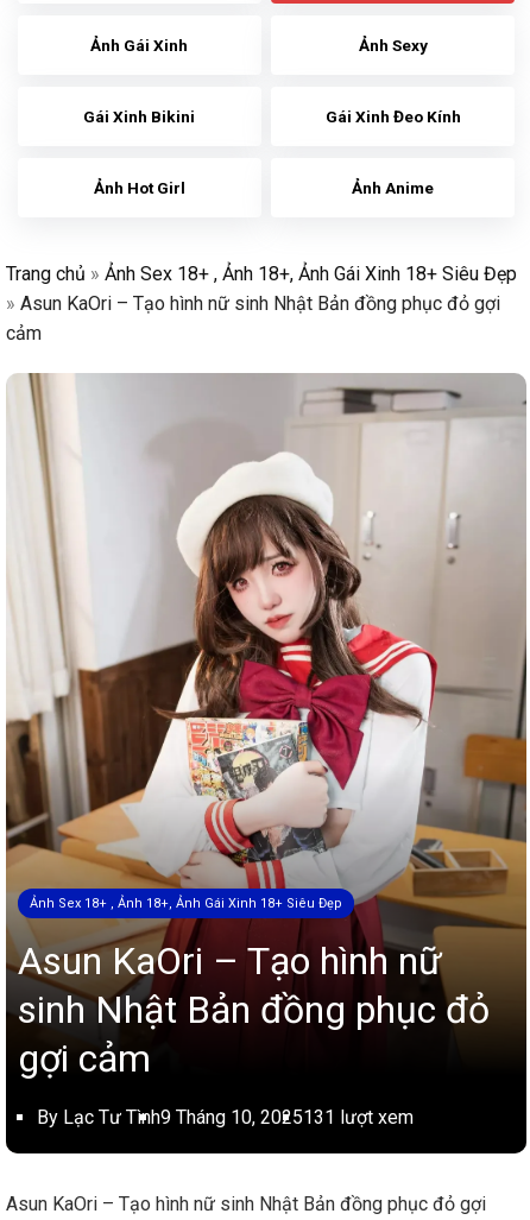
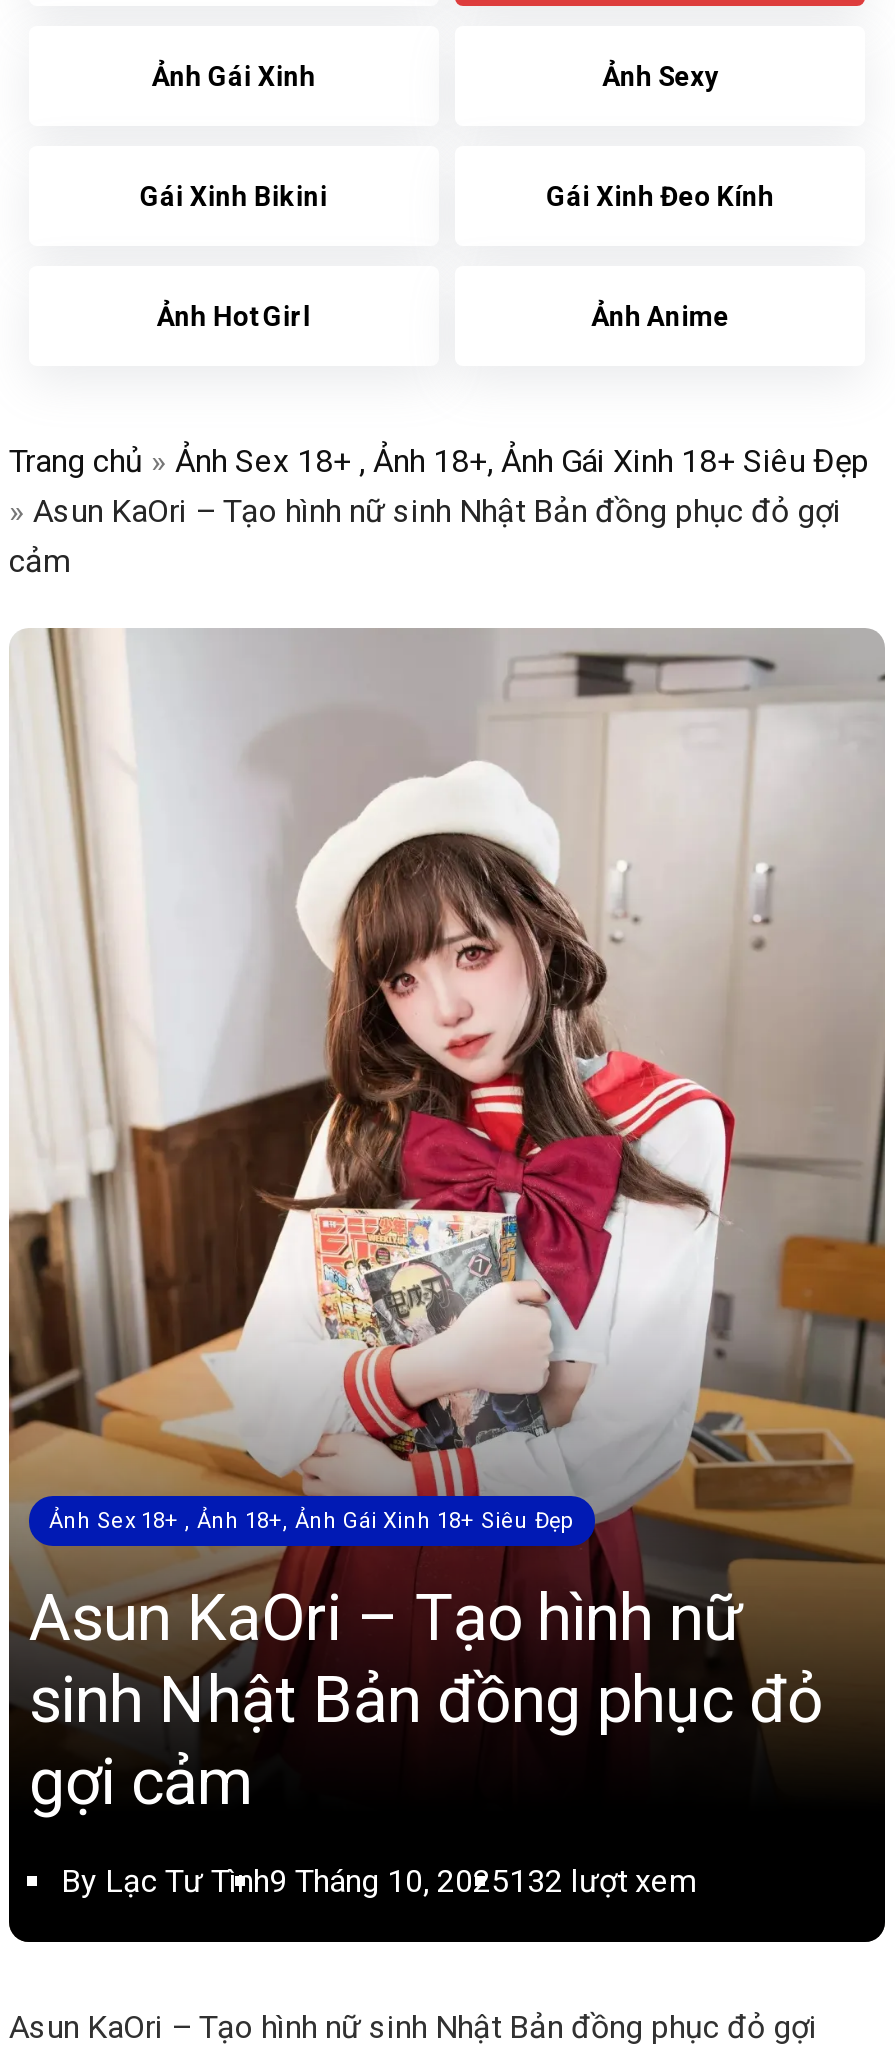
- By Lạc Tư Tình9 Tháng 10, 2025131 lượt xem
+ By Lạc Tư Tình9 Tháng 10, 2025132 lượt xem
